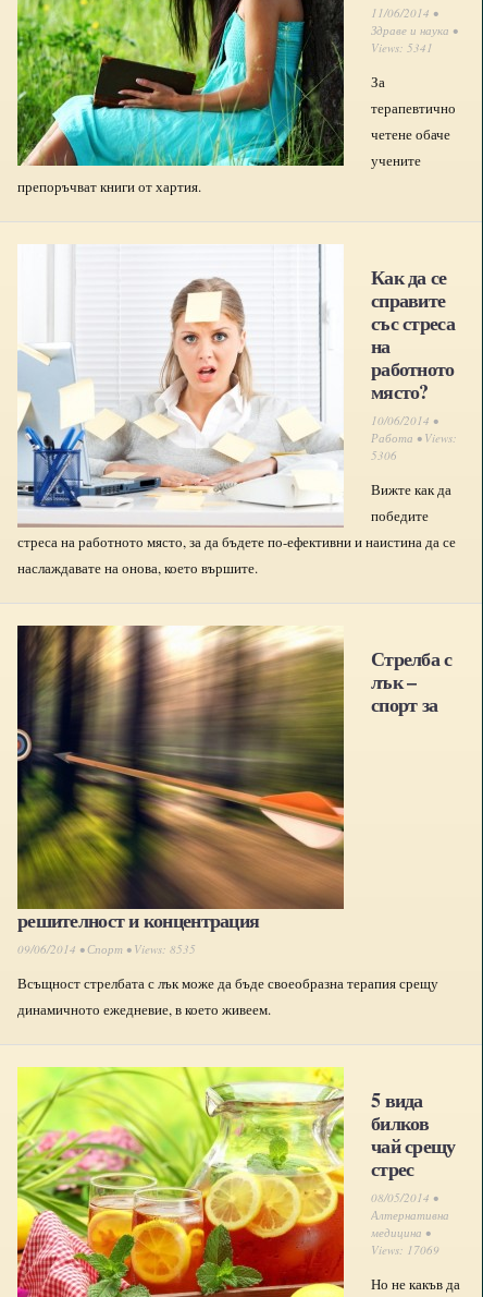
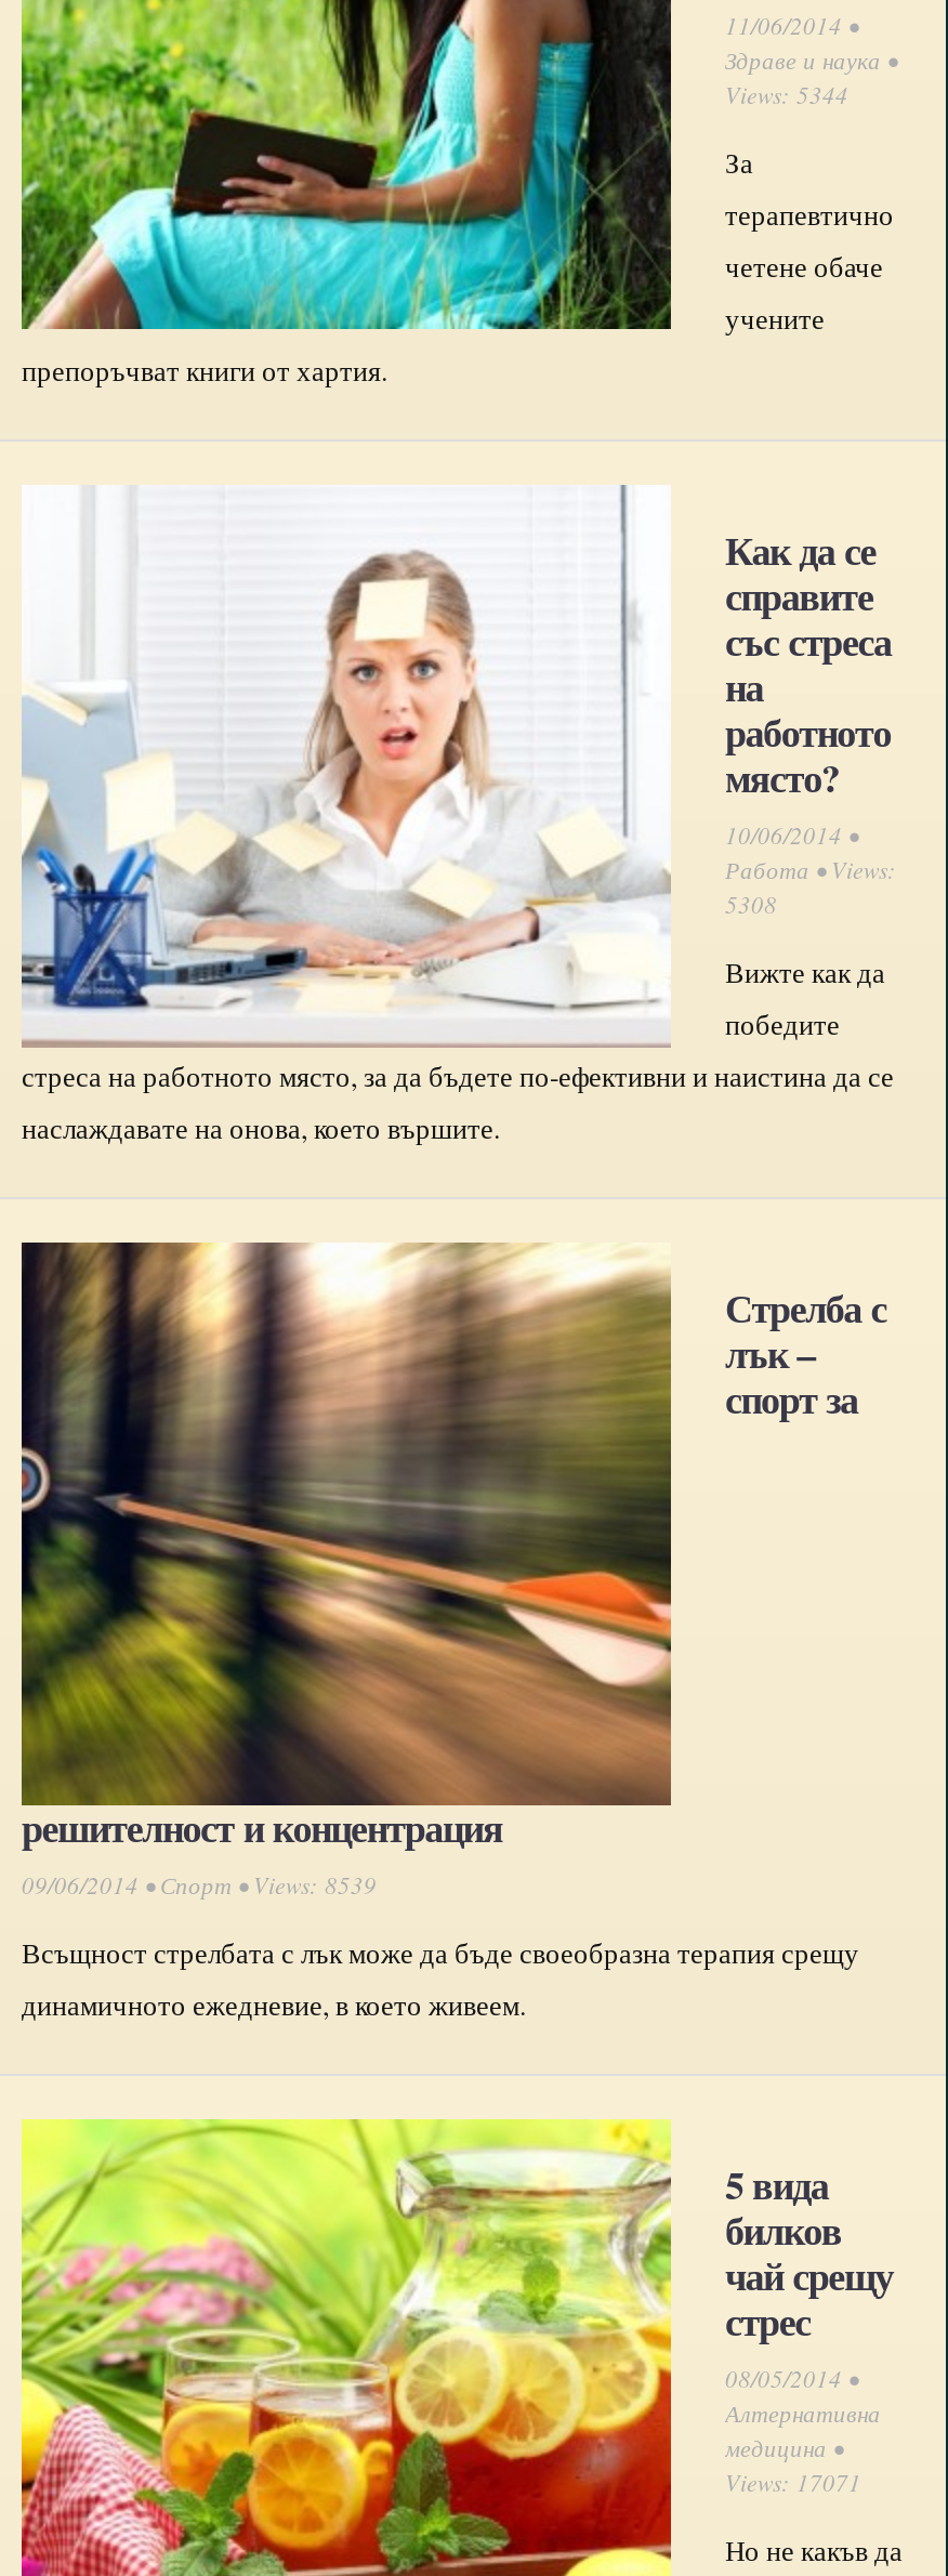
- Views: 5341
+ Views: 5344

- 5306
+ 5308

- 09/06/2014 •Спорт • Views: 8535
+ 09/06/2014 •Спорт • Views: 8539

- Views: 17069
+ Views: 17071
